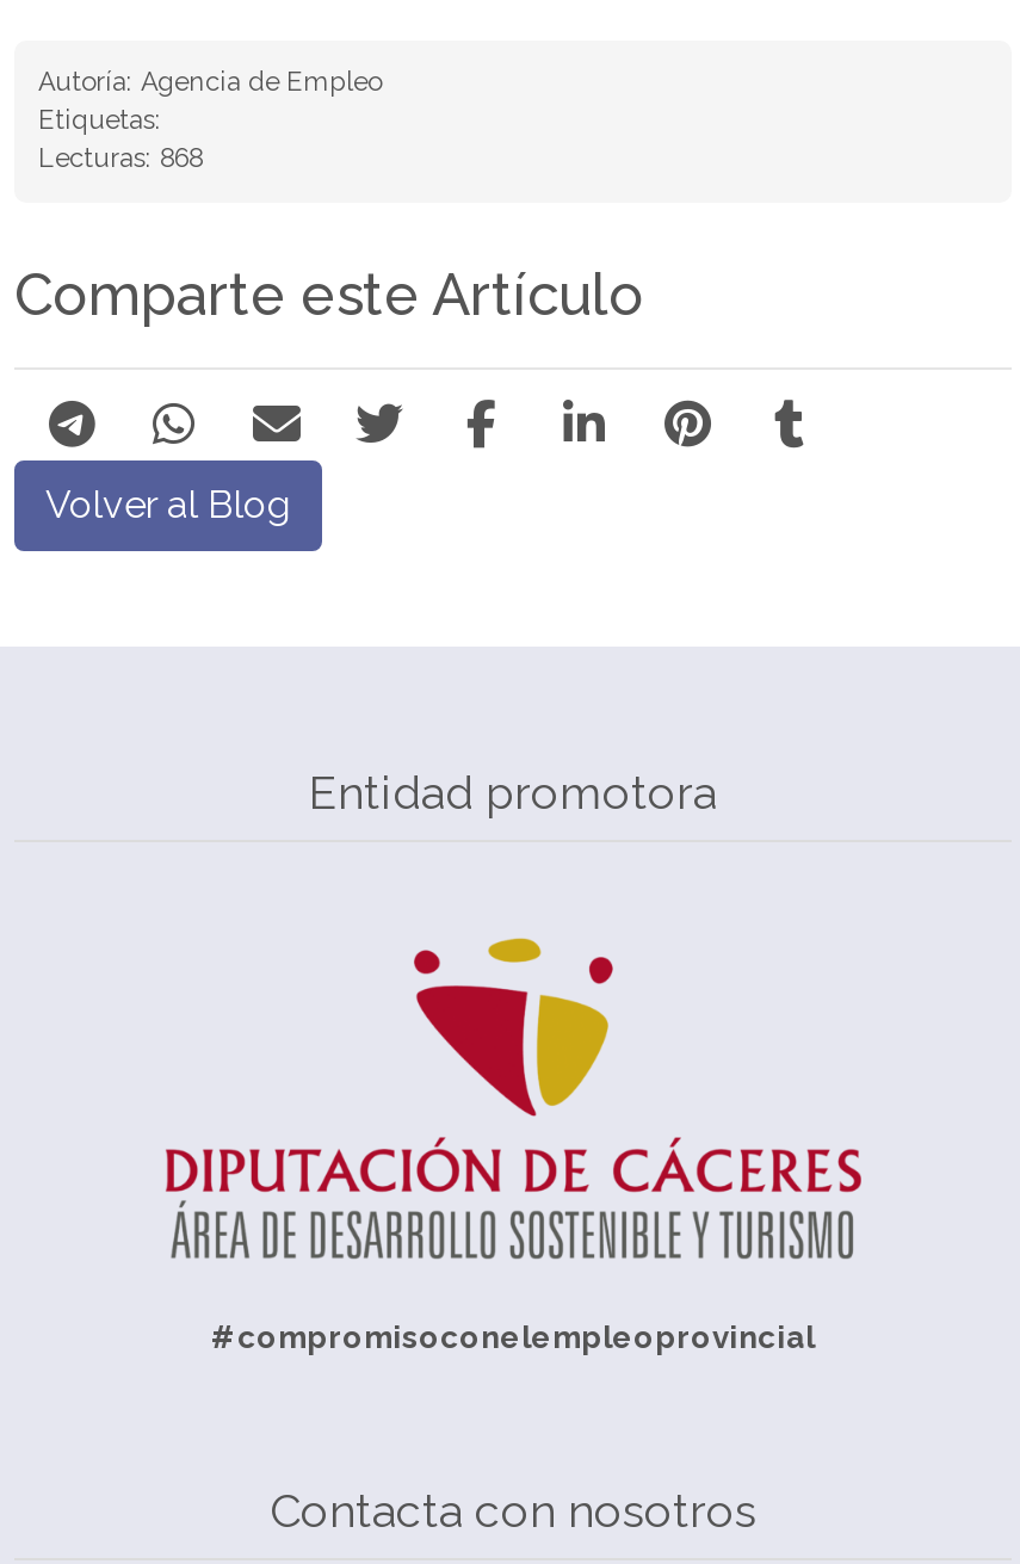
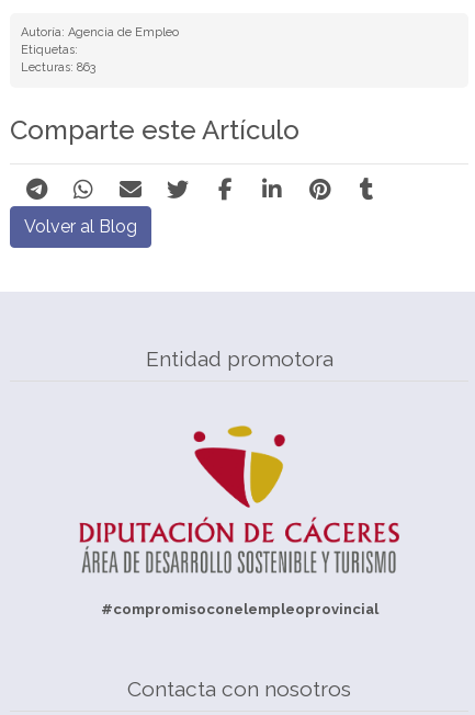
- Lecturas: 868
+ Lecturas: 863
